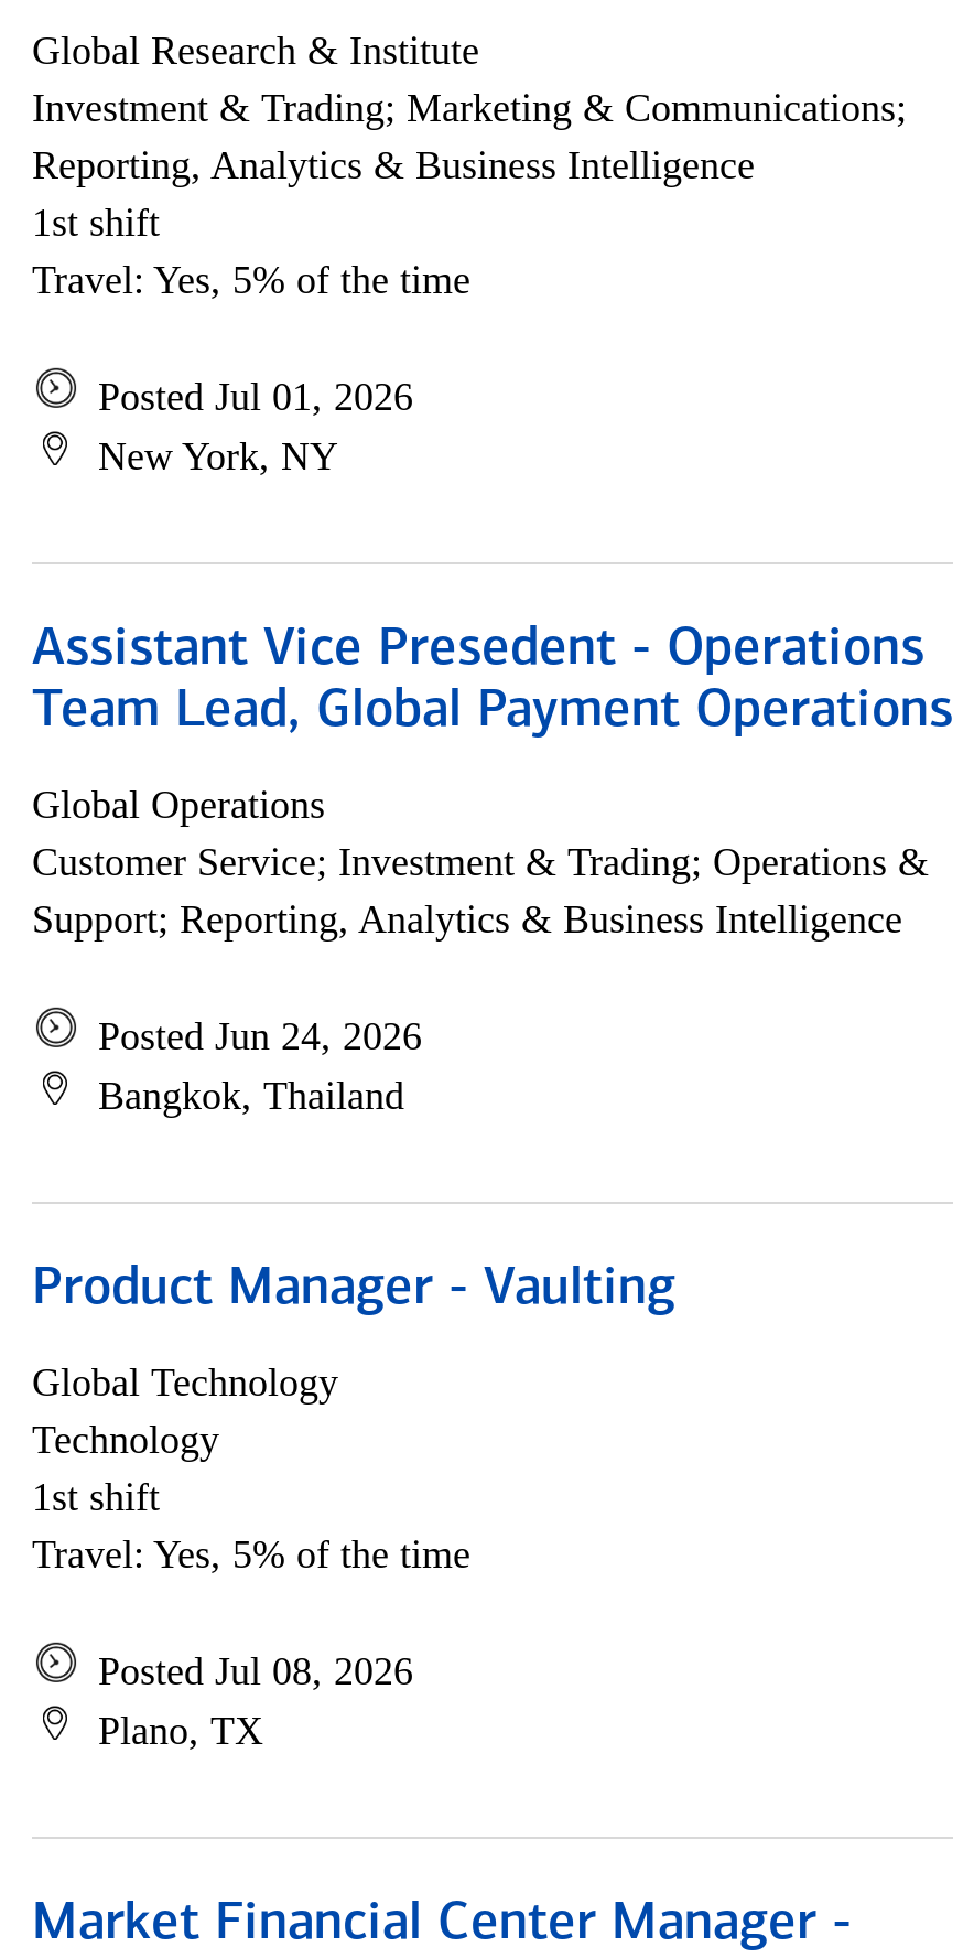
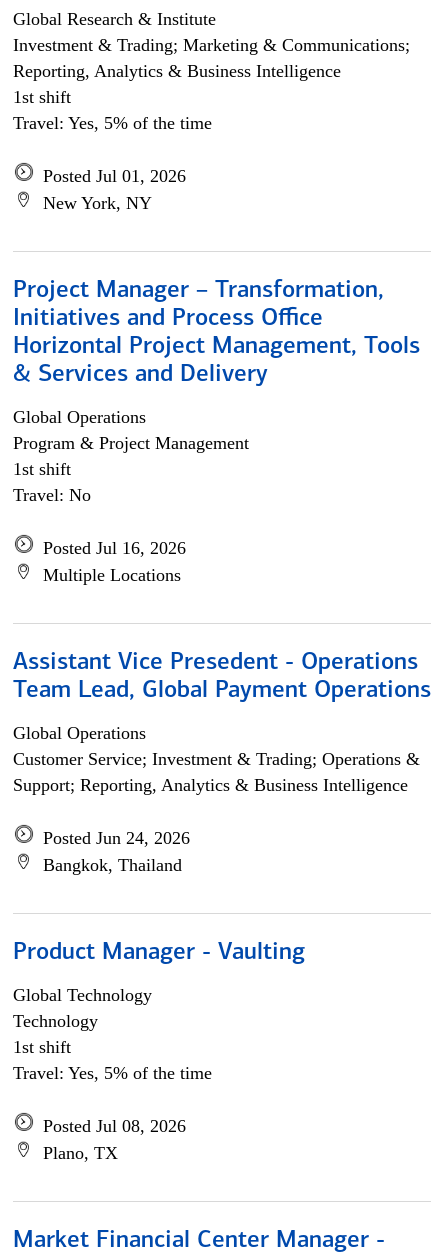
+ Project Manager – Transformation,
+ Initiatives and Process Office
+ Horizontal Project Management, Tools
+ & Services and Delivery
+ Global Operations
+ Program & Project Management
+ 1st shift
+ Travel: No
+ Posted Jul 16, 2026
+ Multiple Locations
